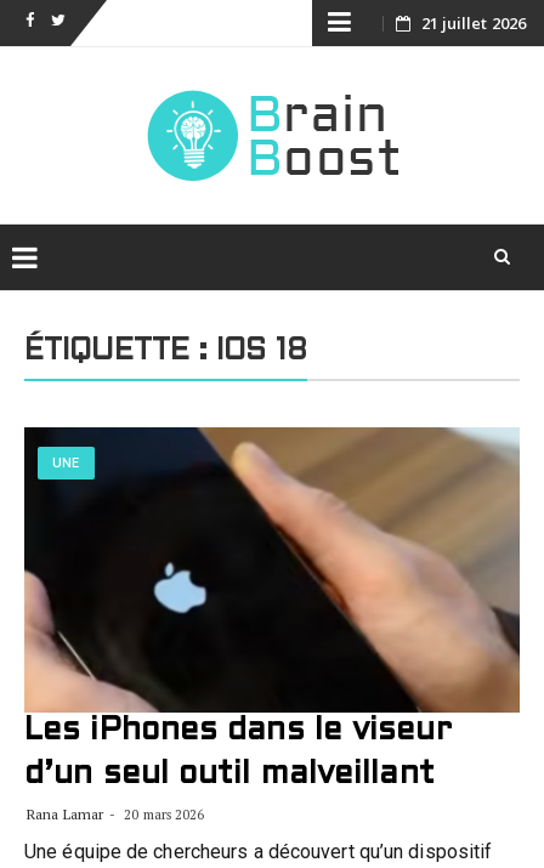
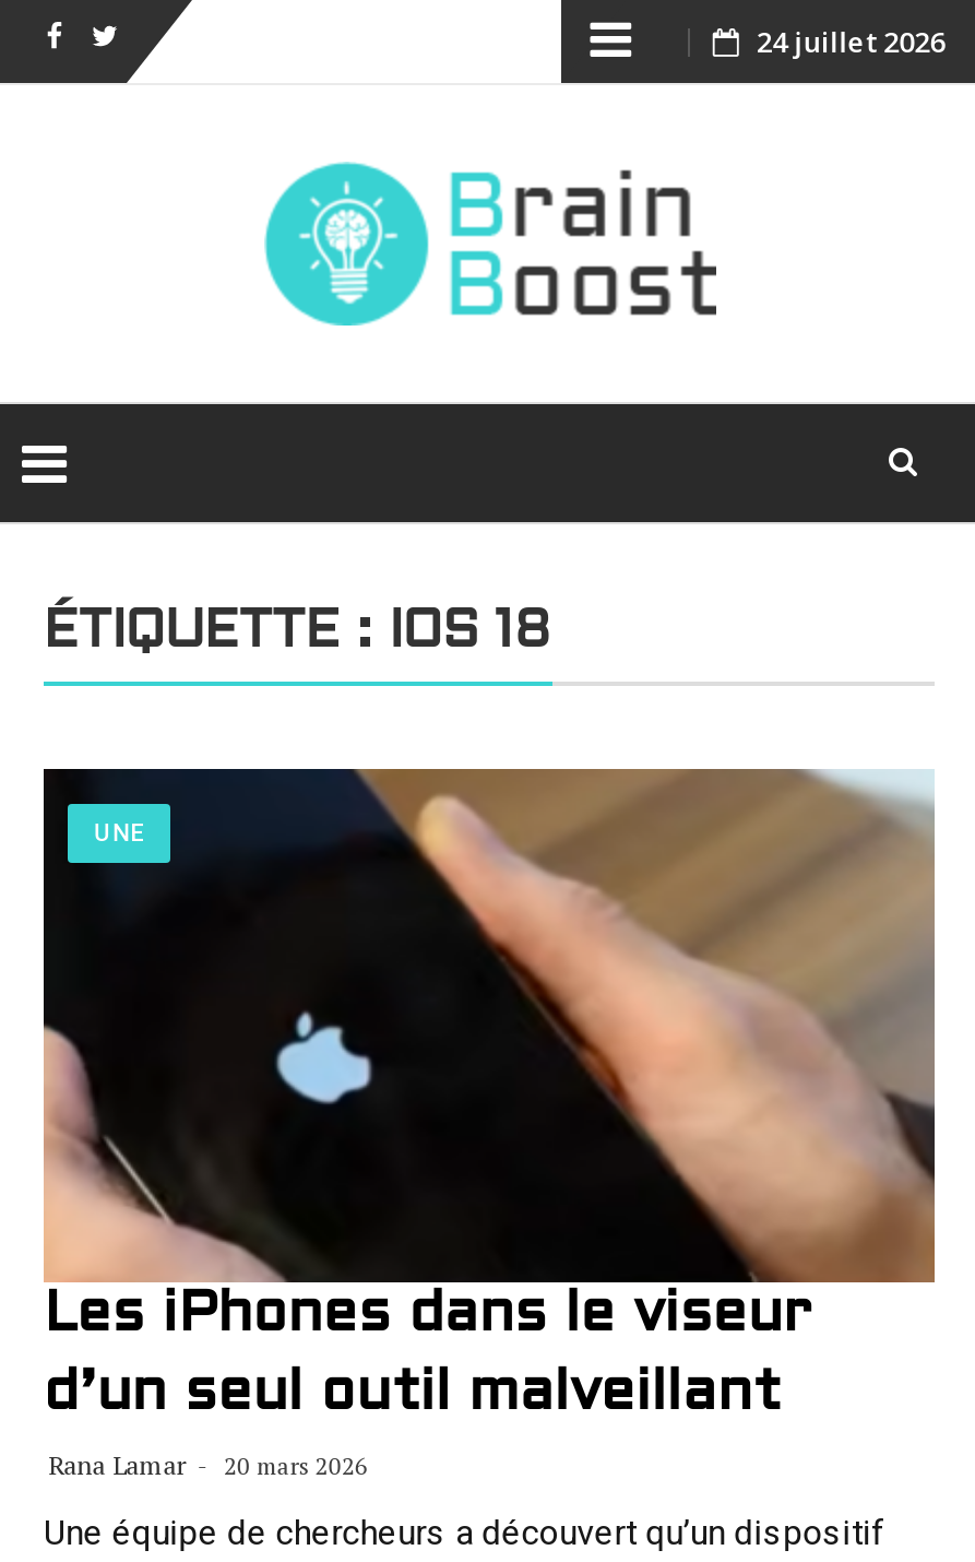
- 21 juillet 2026
+ 24 juillet 2026
